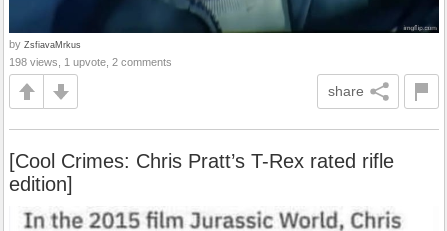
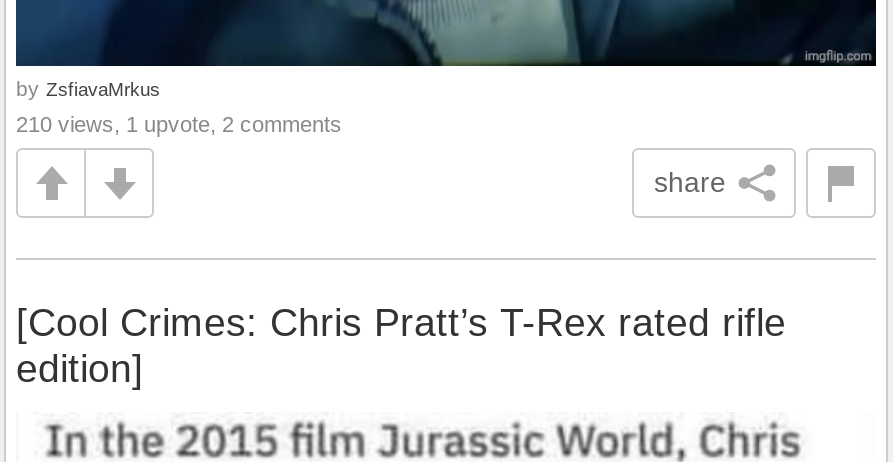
- 198 views, 1 upvote, 2 comments
+ 210 views, 1 upvote, 2 comments
